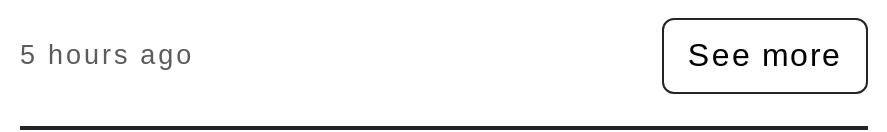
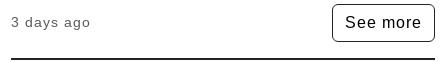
- 5 hours ago
+ 3 days ago
